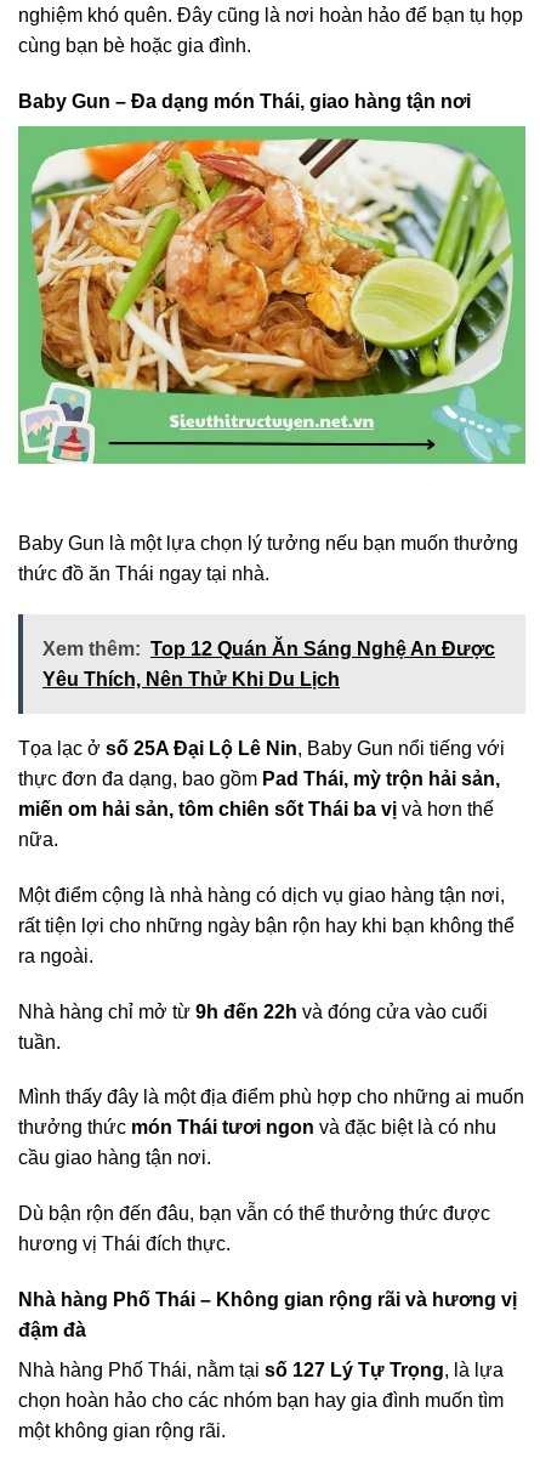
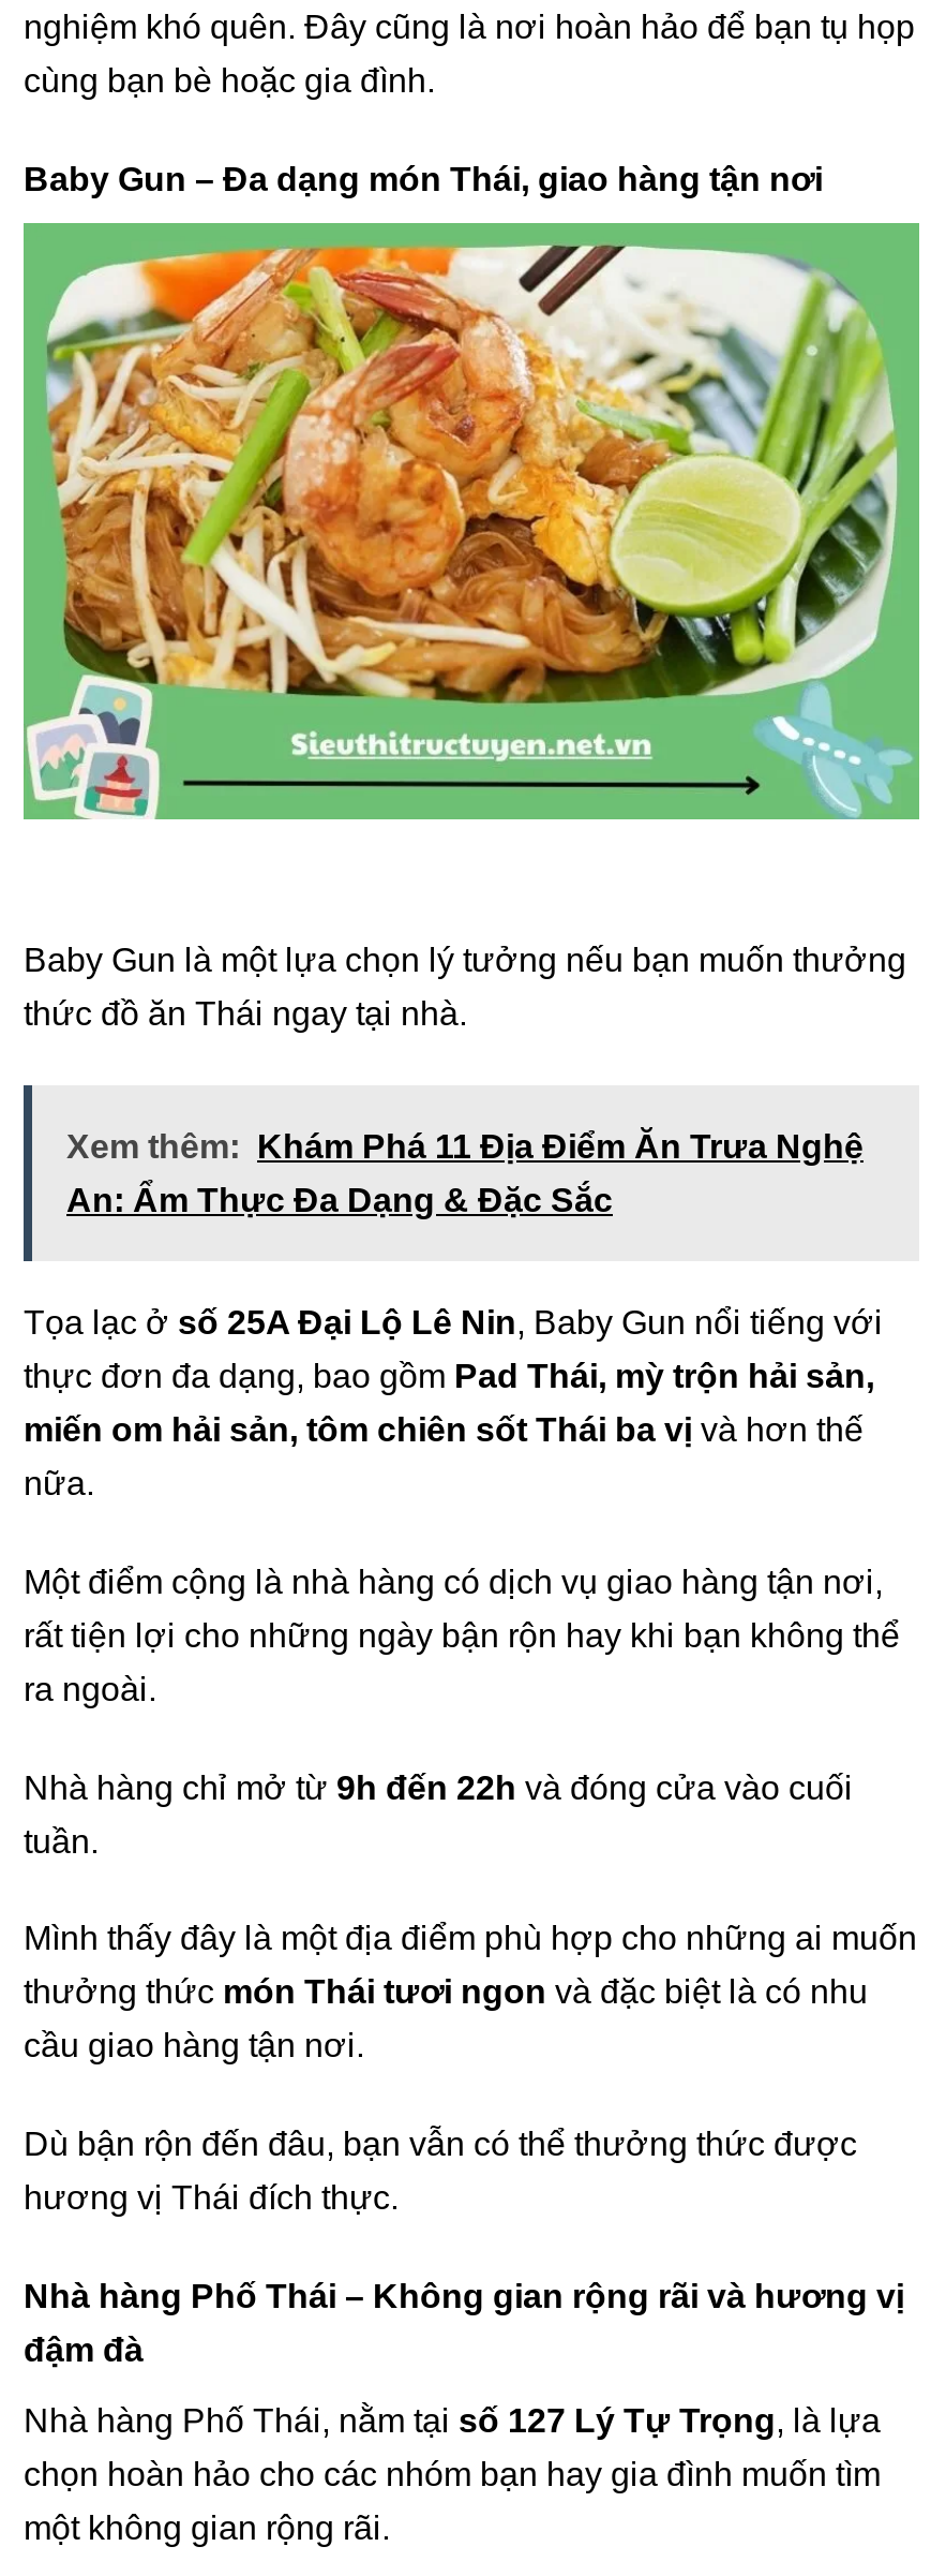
- Xem thêm: Top 12 Quán Ăn Sáng Nghệ An Được
+ Xem thêm: Khám Phá 11 Địa Điểm Ăn Trưa Nghệ

- Yêu Thích, Nên Thử Khi Du Lịch
+ An: Ẩm Thực Đa Dạng & Đặc Sắc
